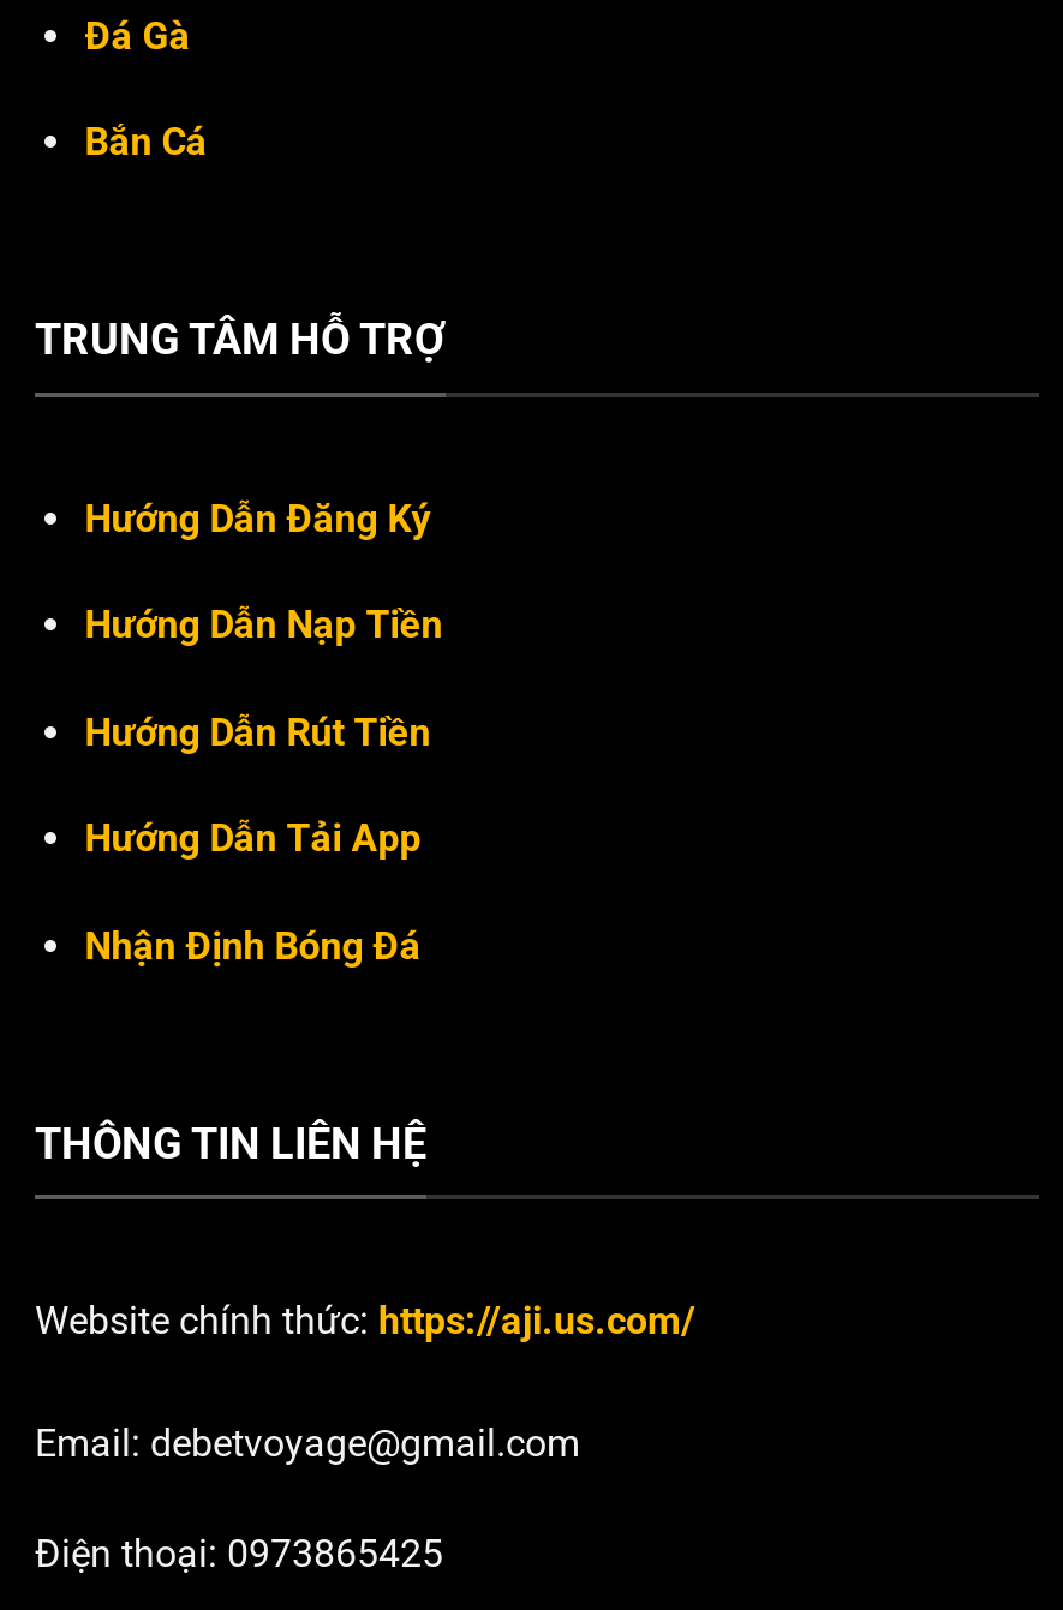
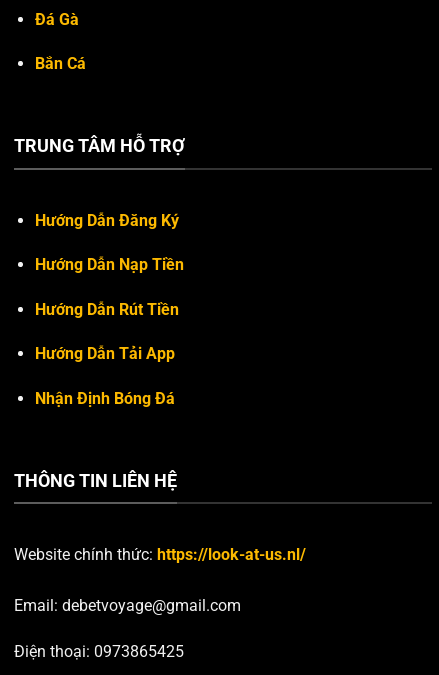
- Website chính thức: https://aji.us.com/
+ Website chính thức: https://look-at-us.nl/
